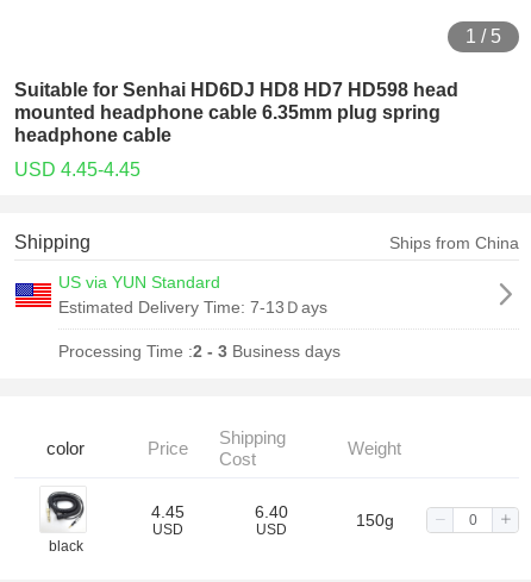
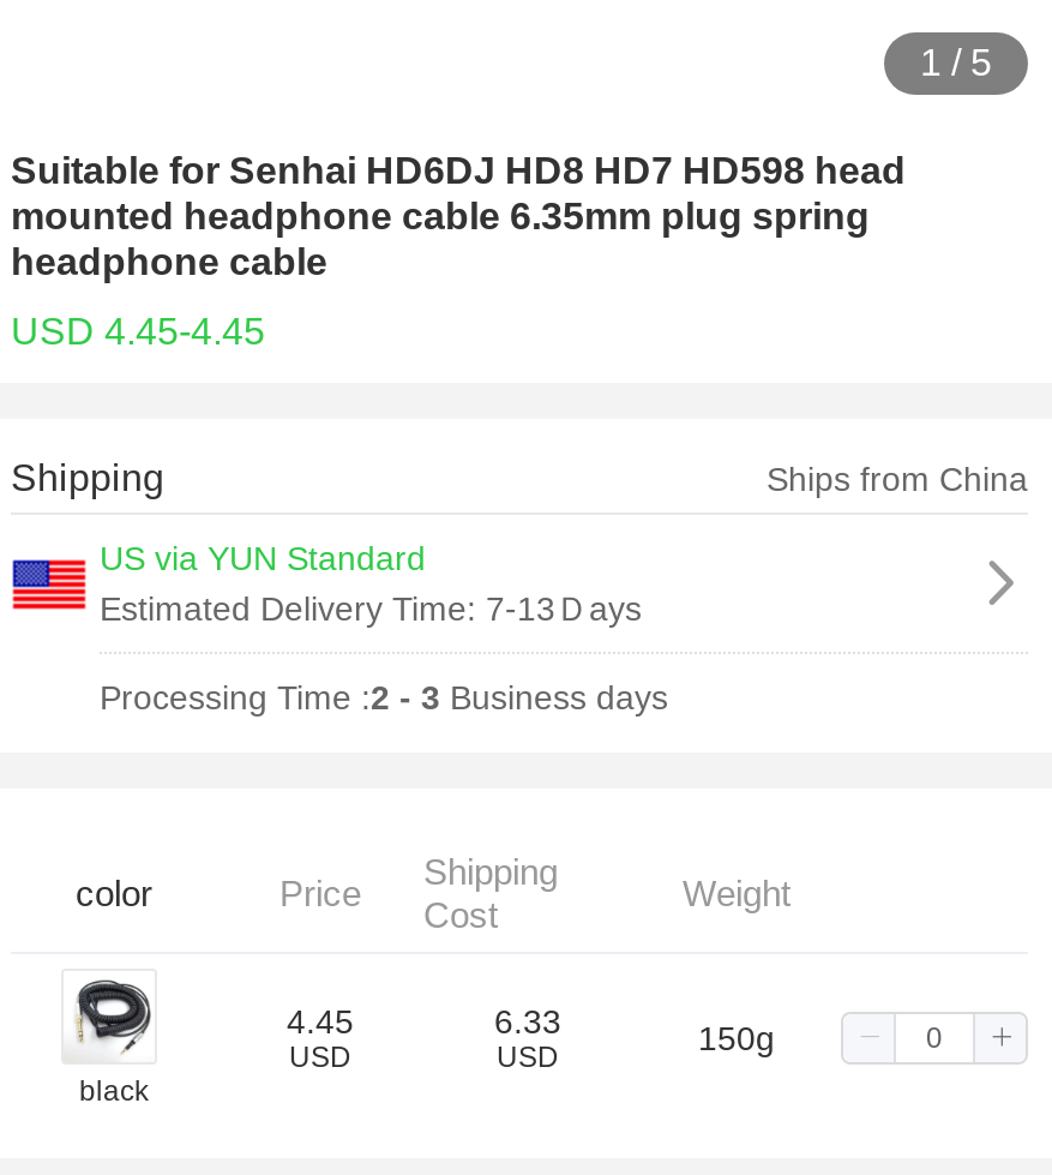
- 6.40
+ 6.33
